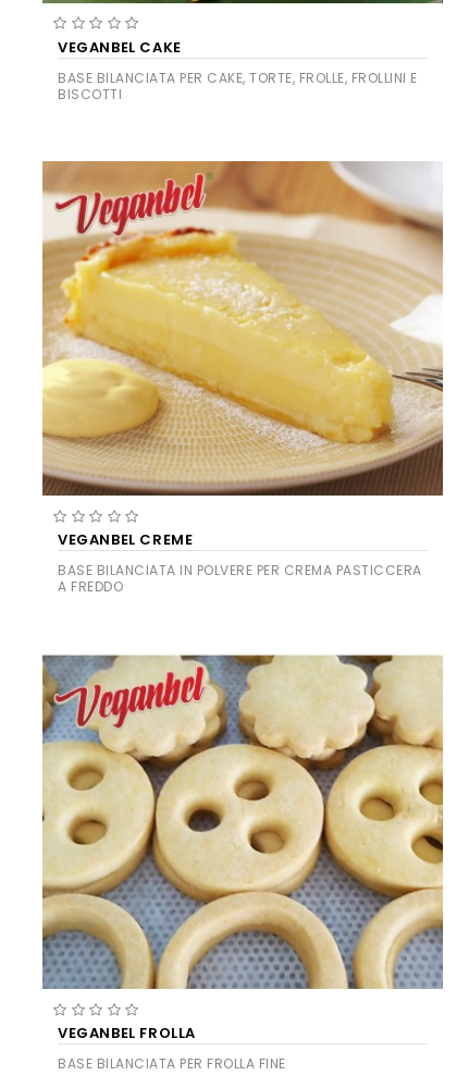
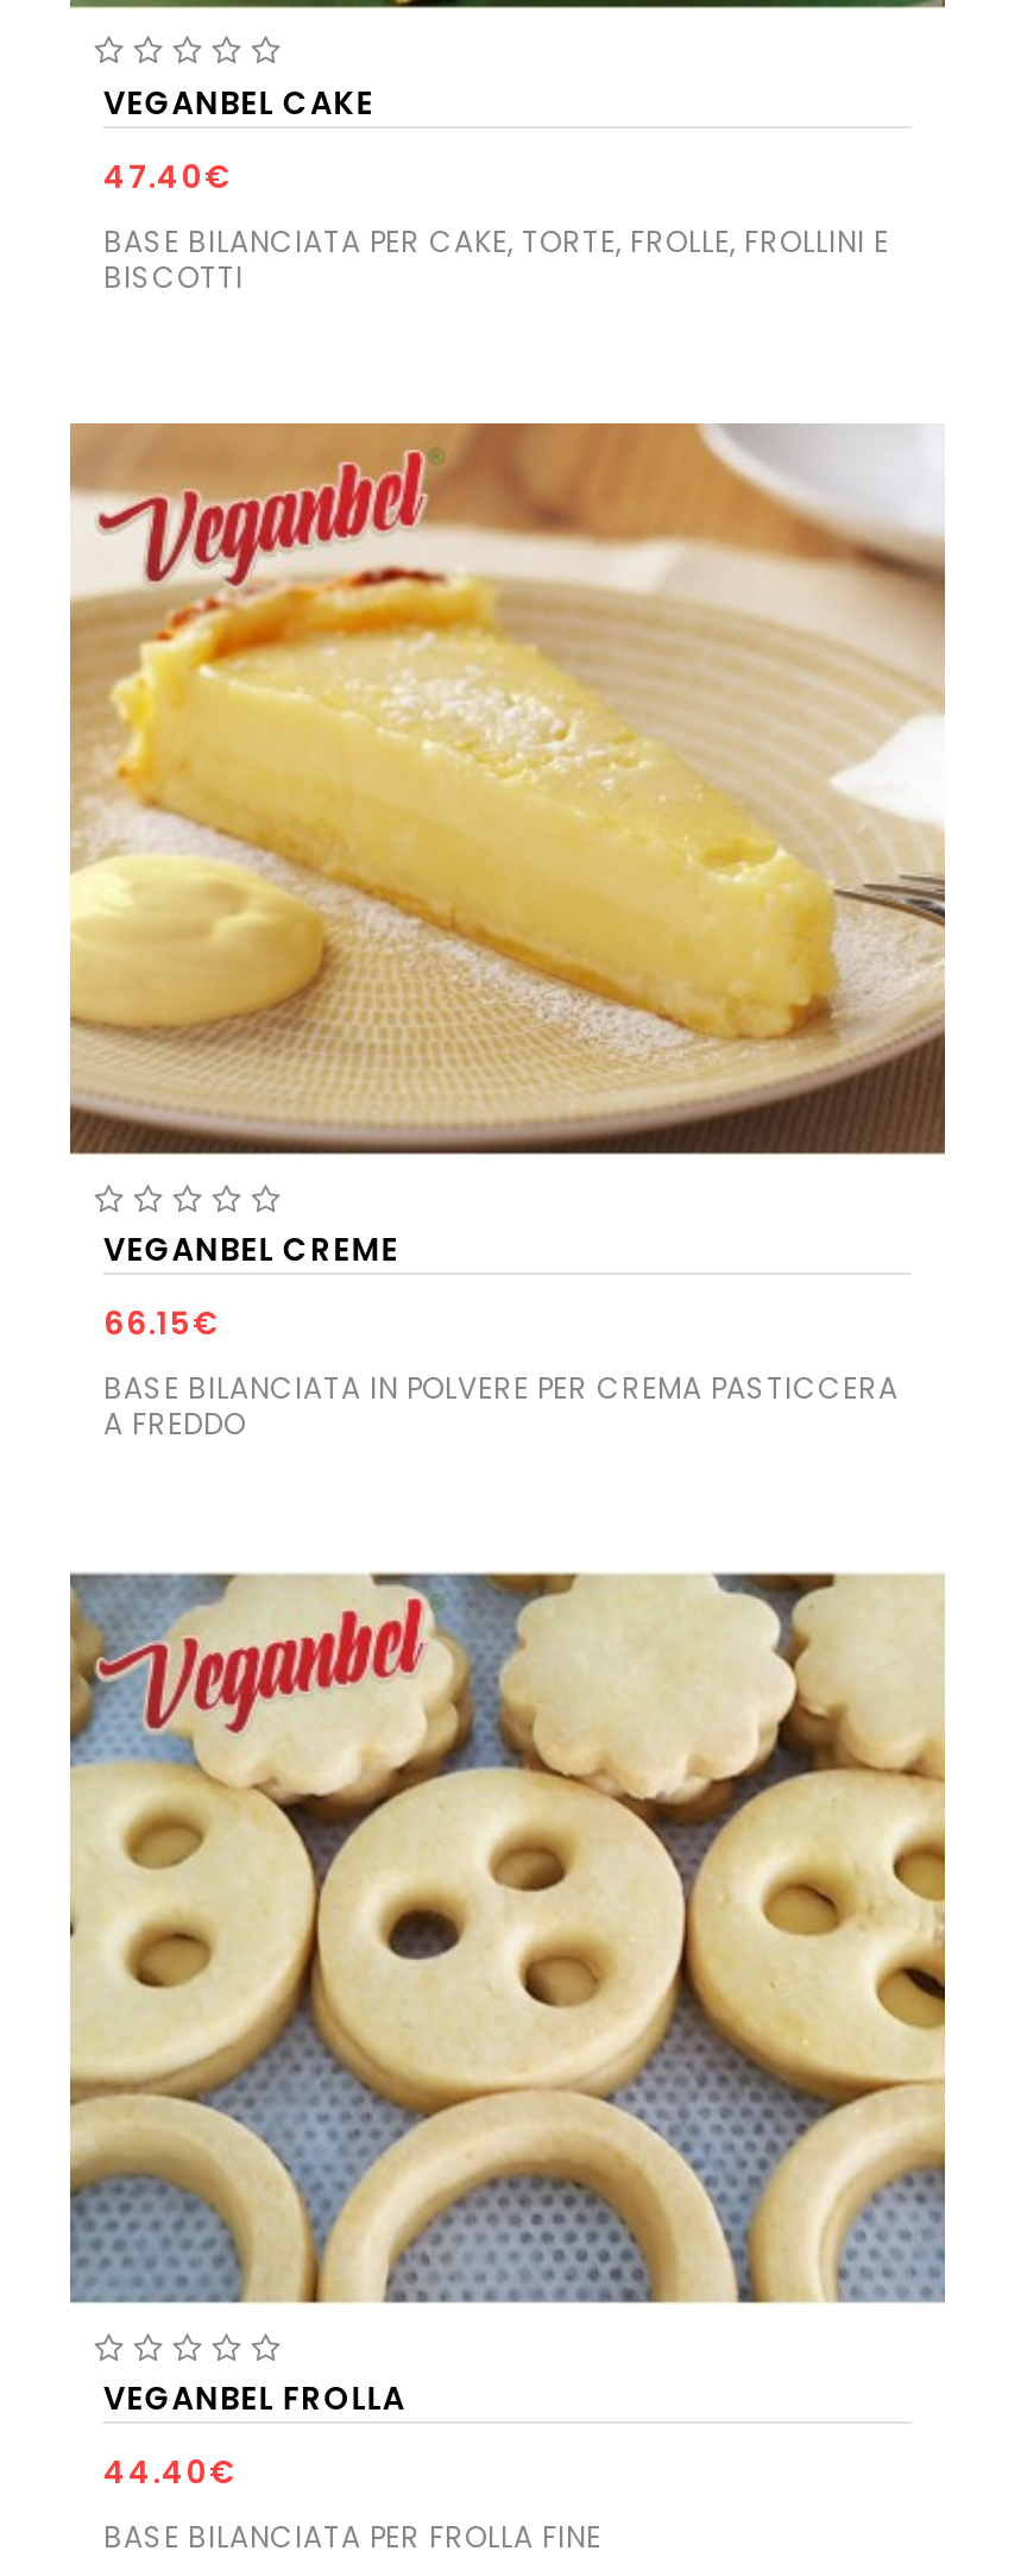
+ 47.40€

+ 66.15€

+ 44.40€
